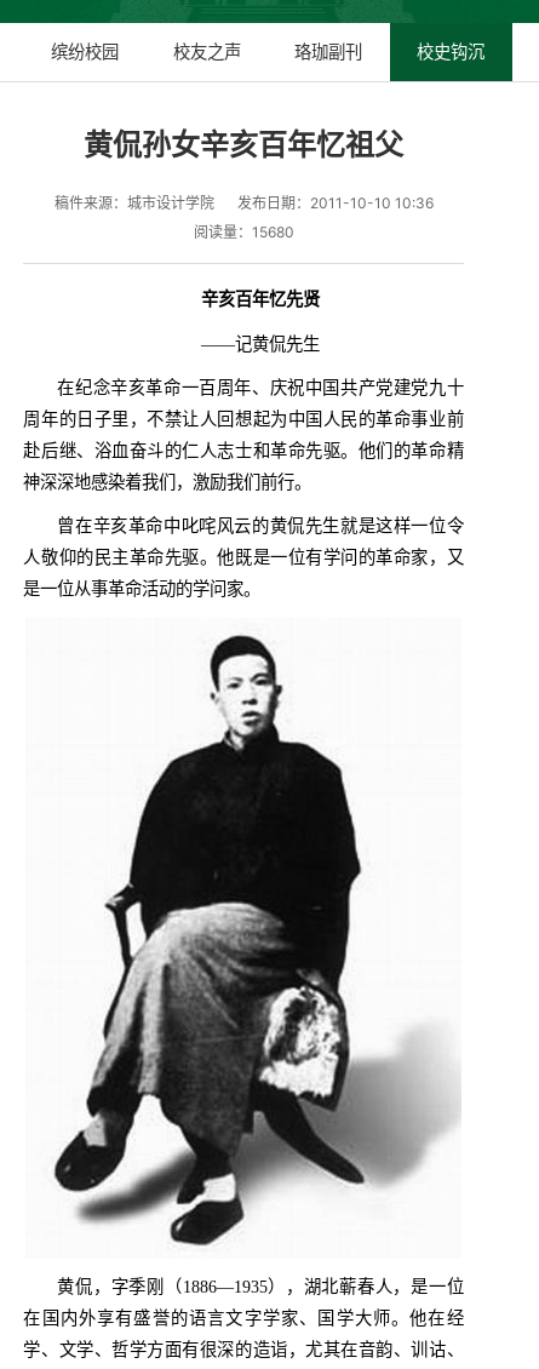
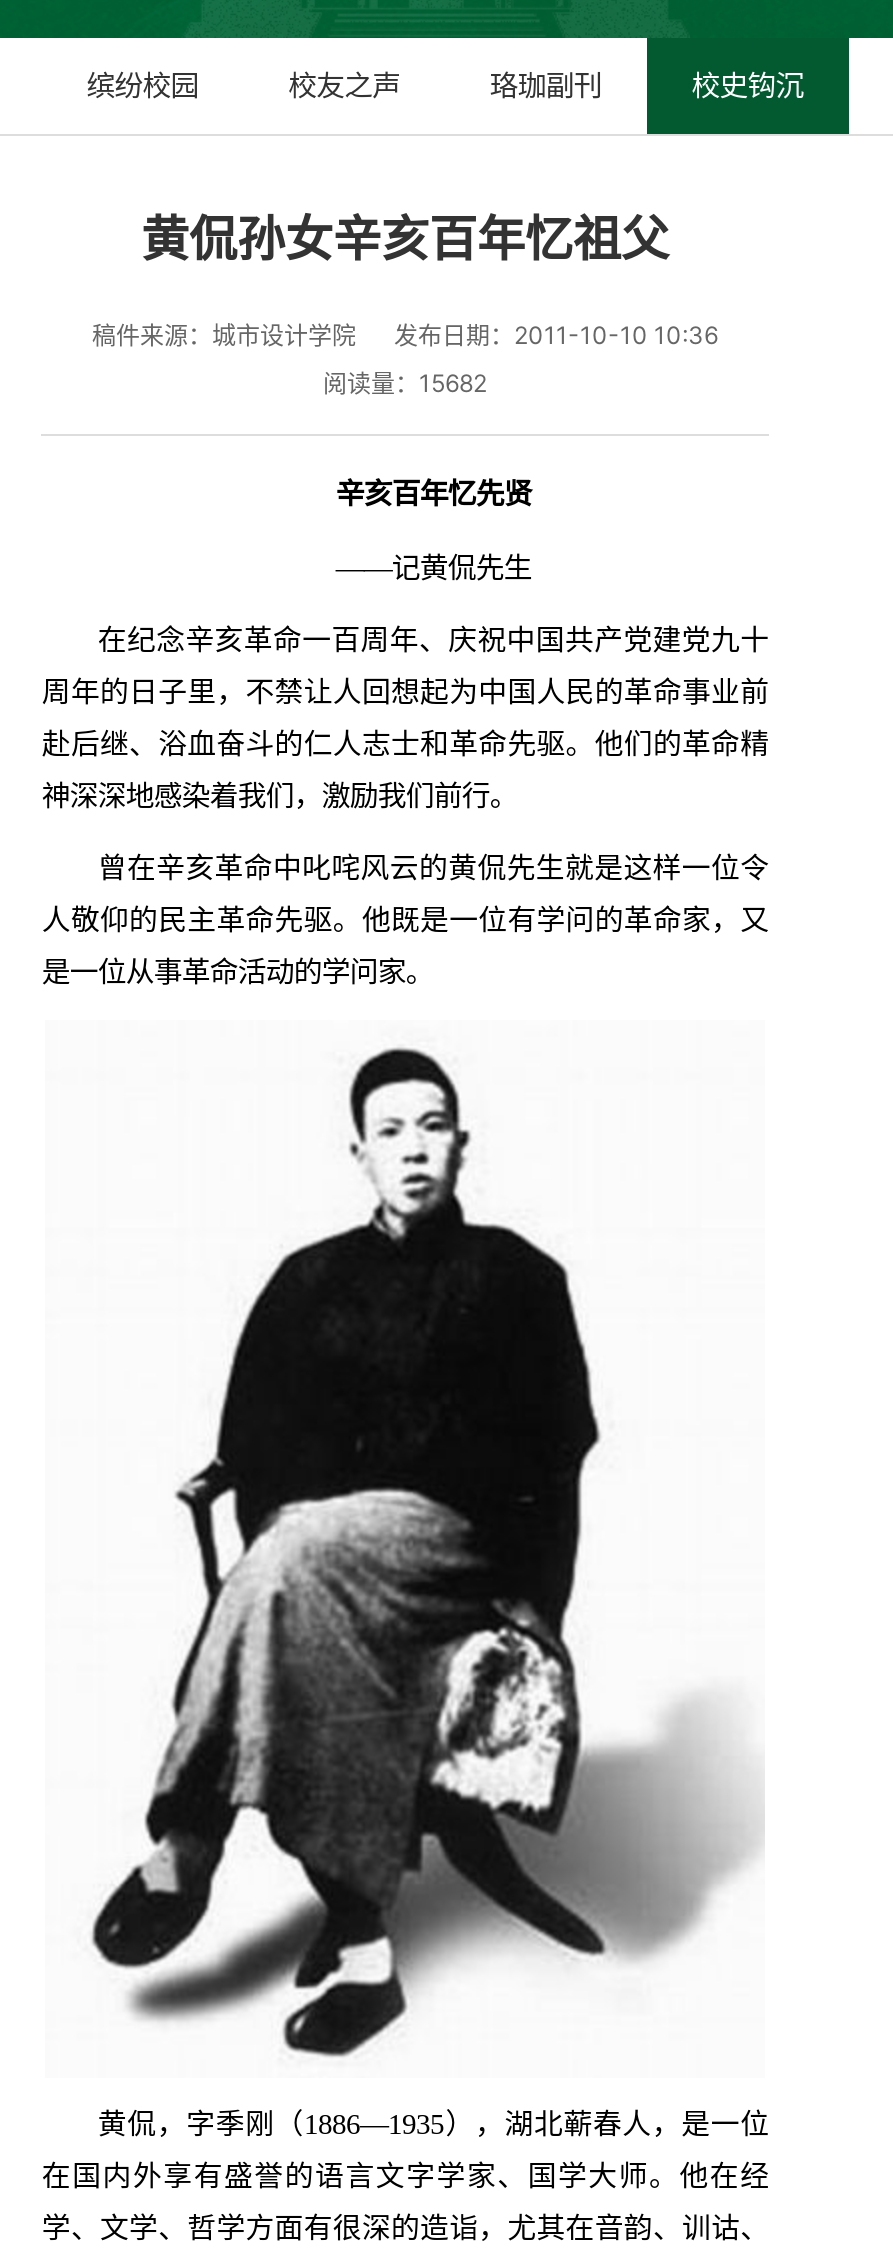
- 阅读量：15680
+ 阅读量：15682
